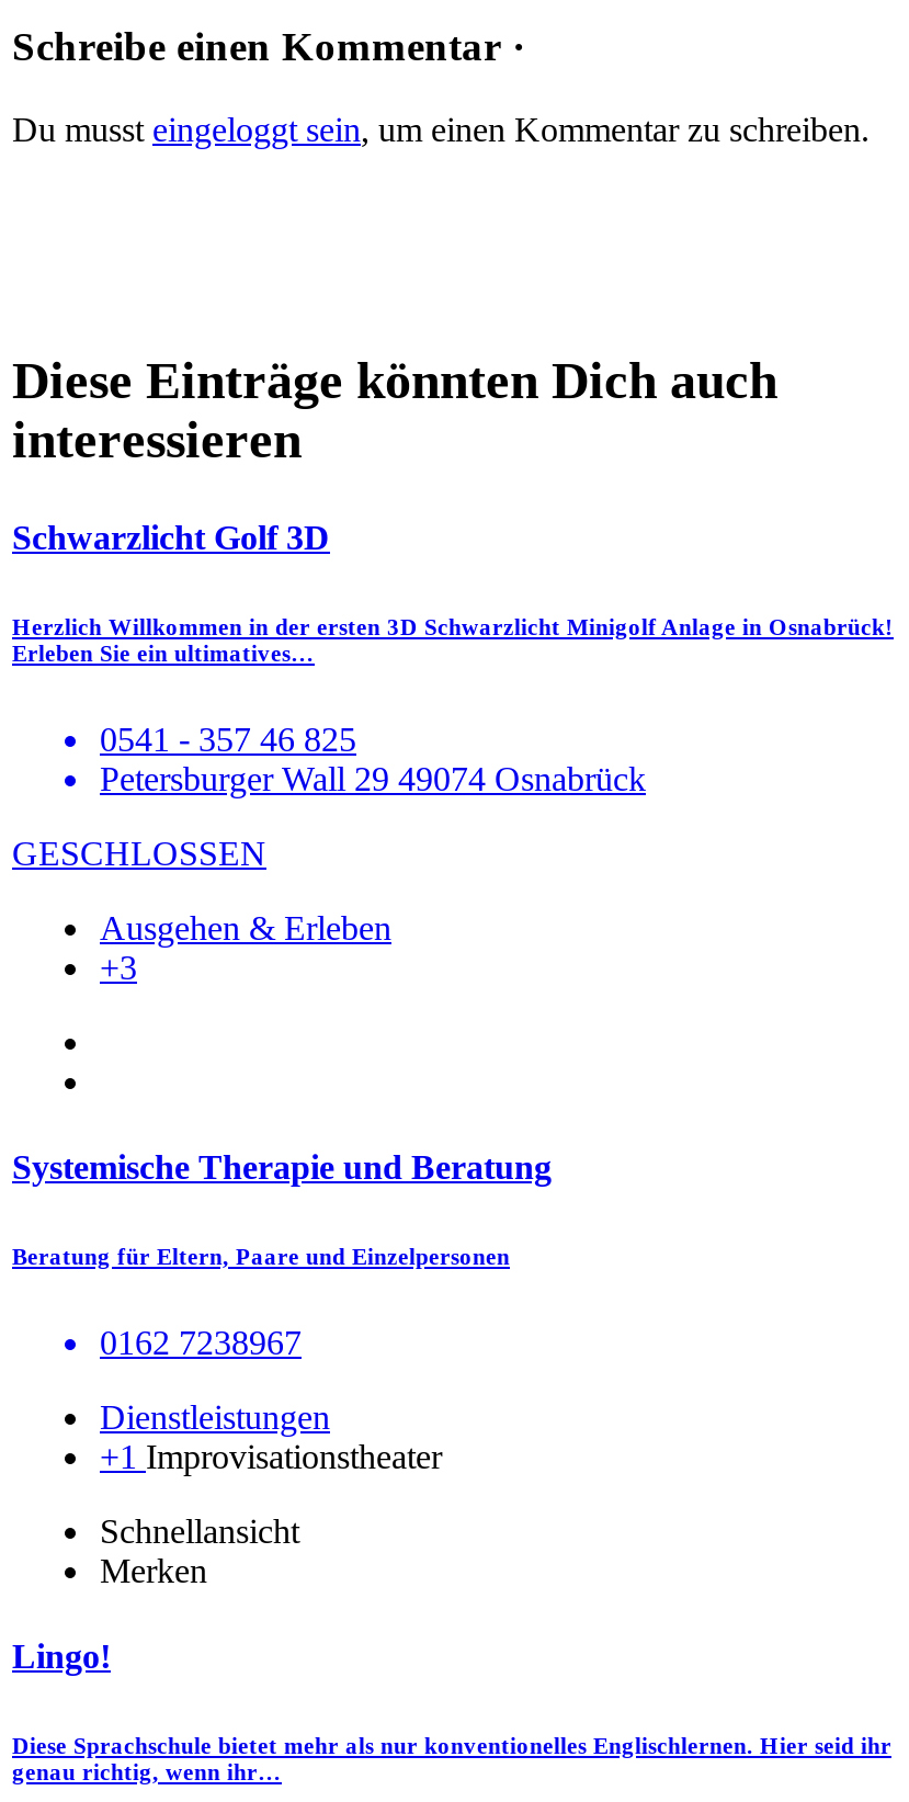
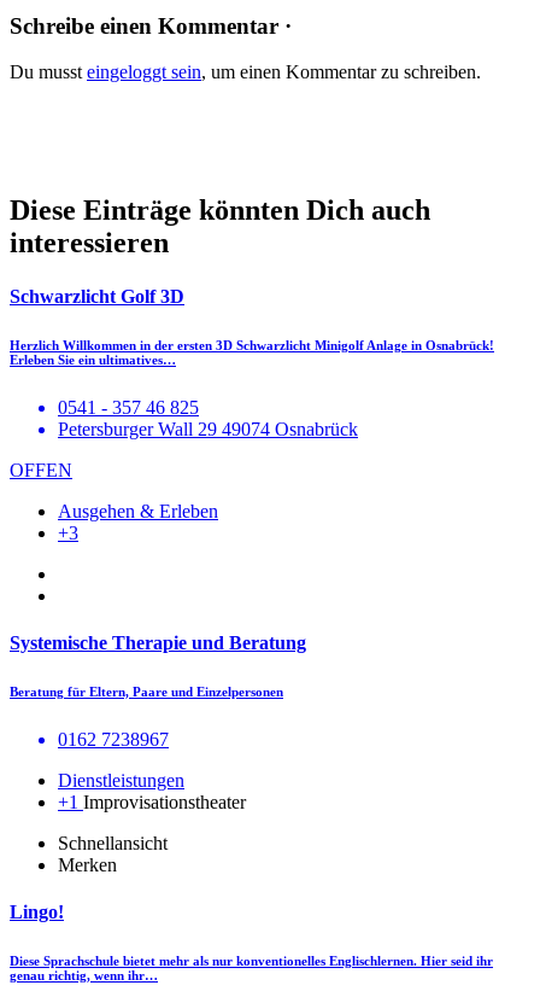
- GESCHLOSSEN
+ OFFEN
